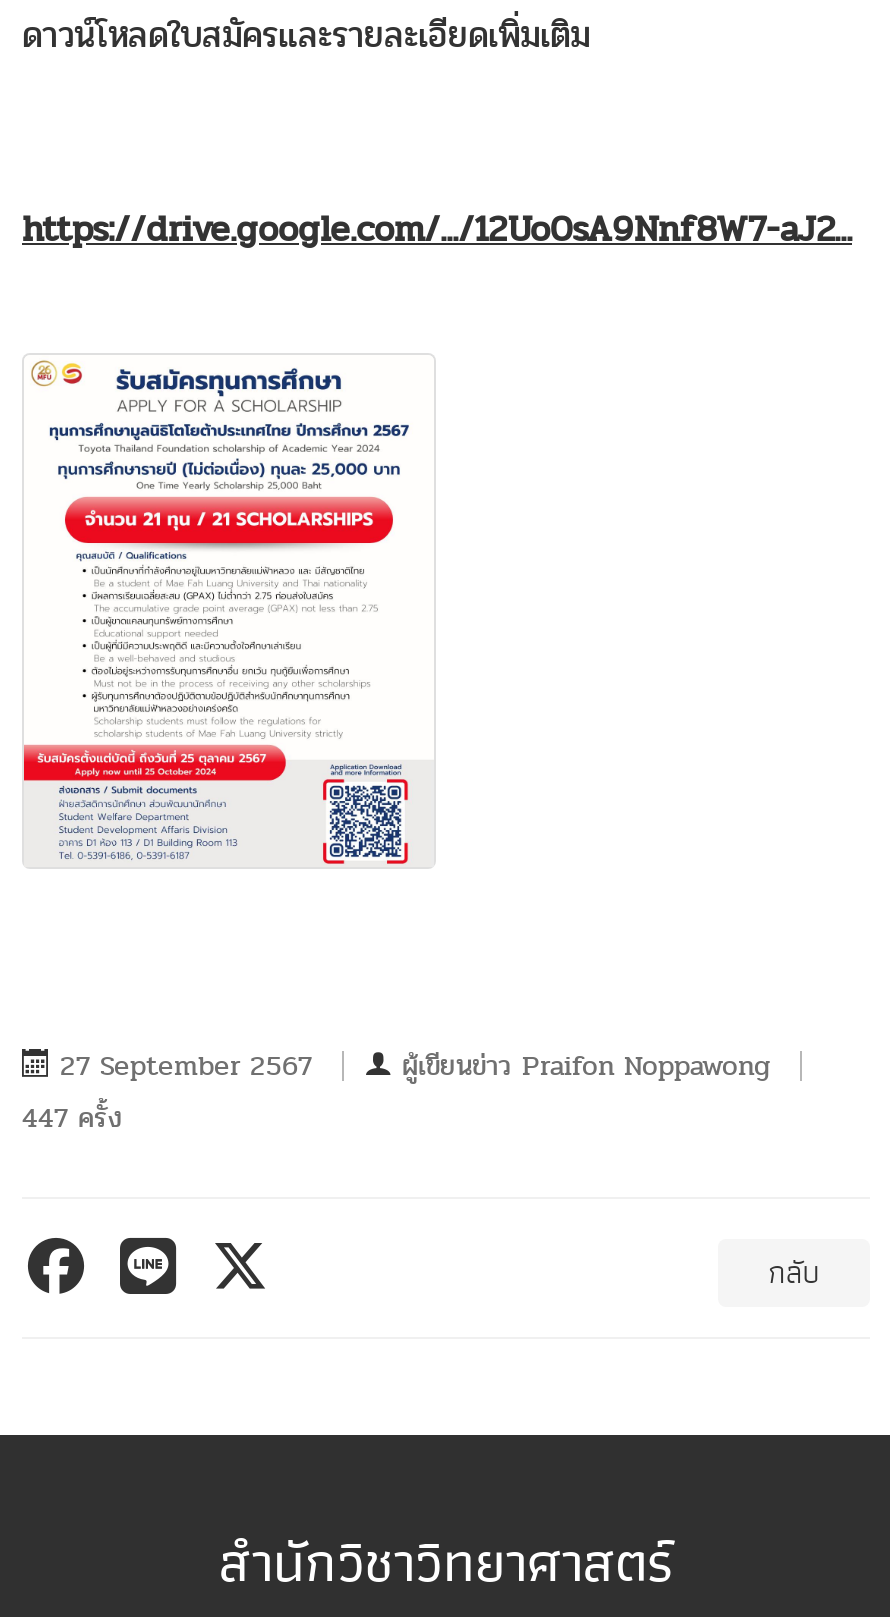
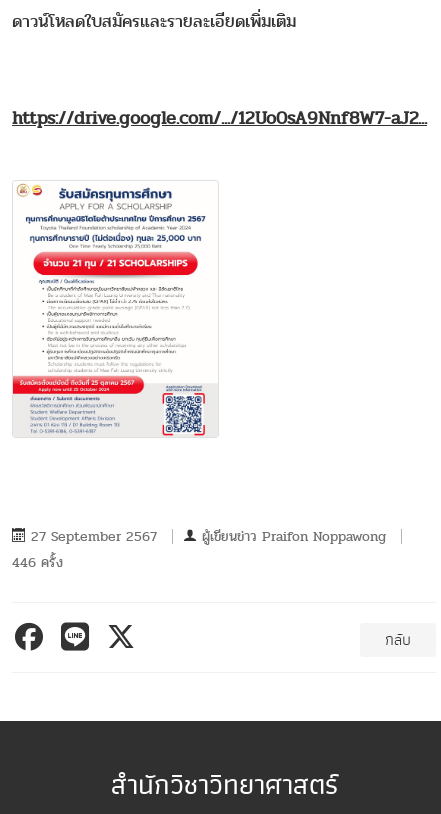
- 447 ครั้ง
+ 446 ครั้ง
